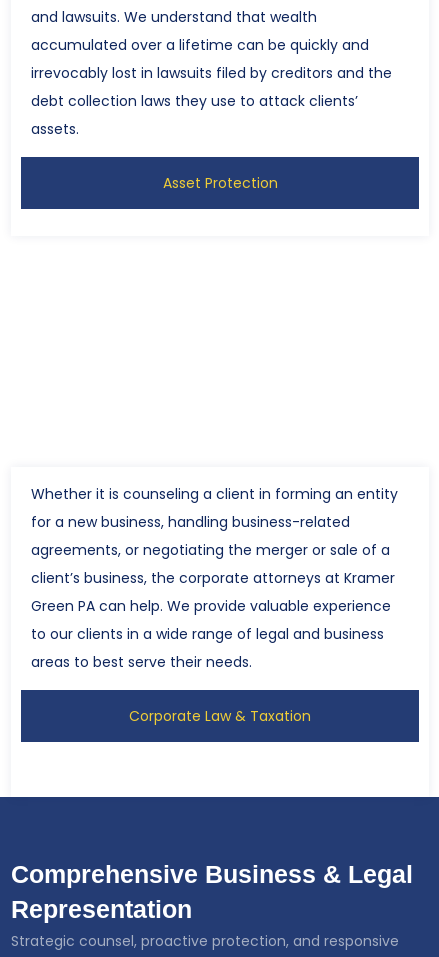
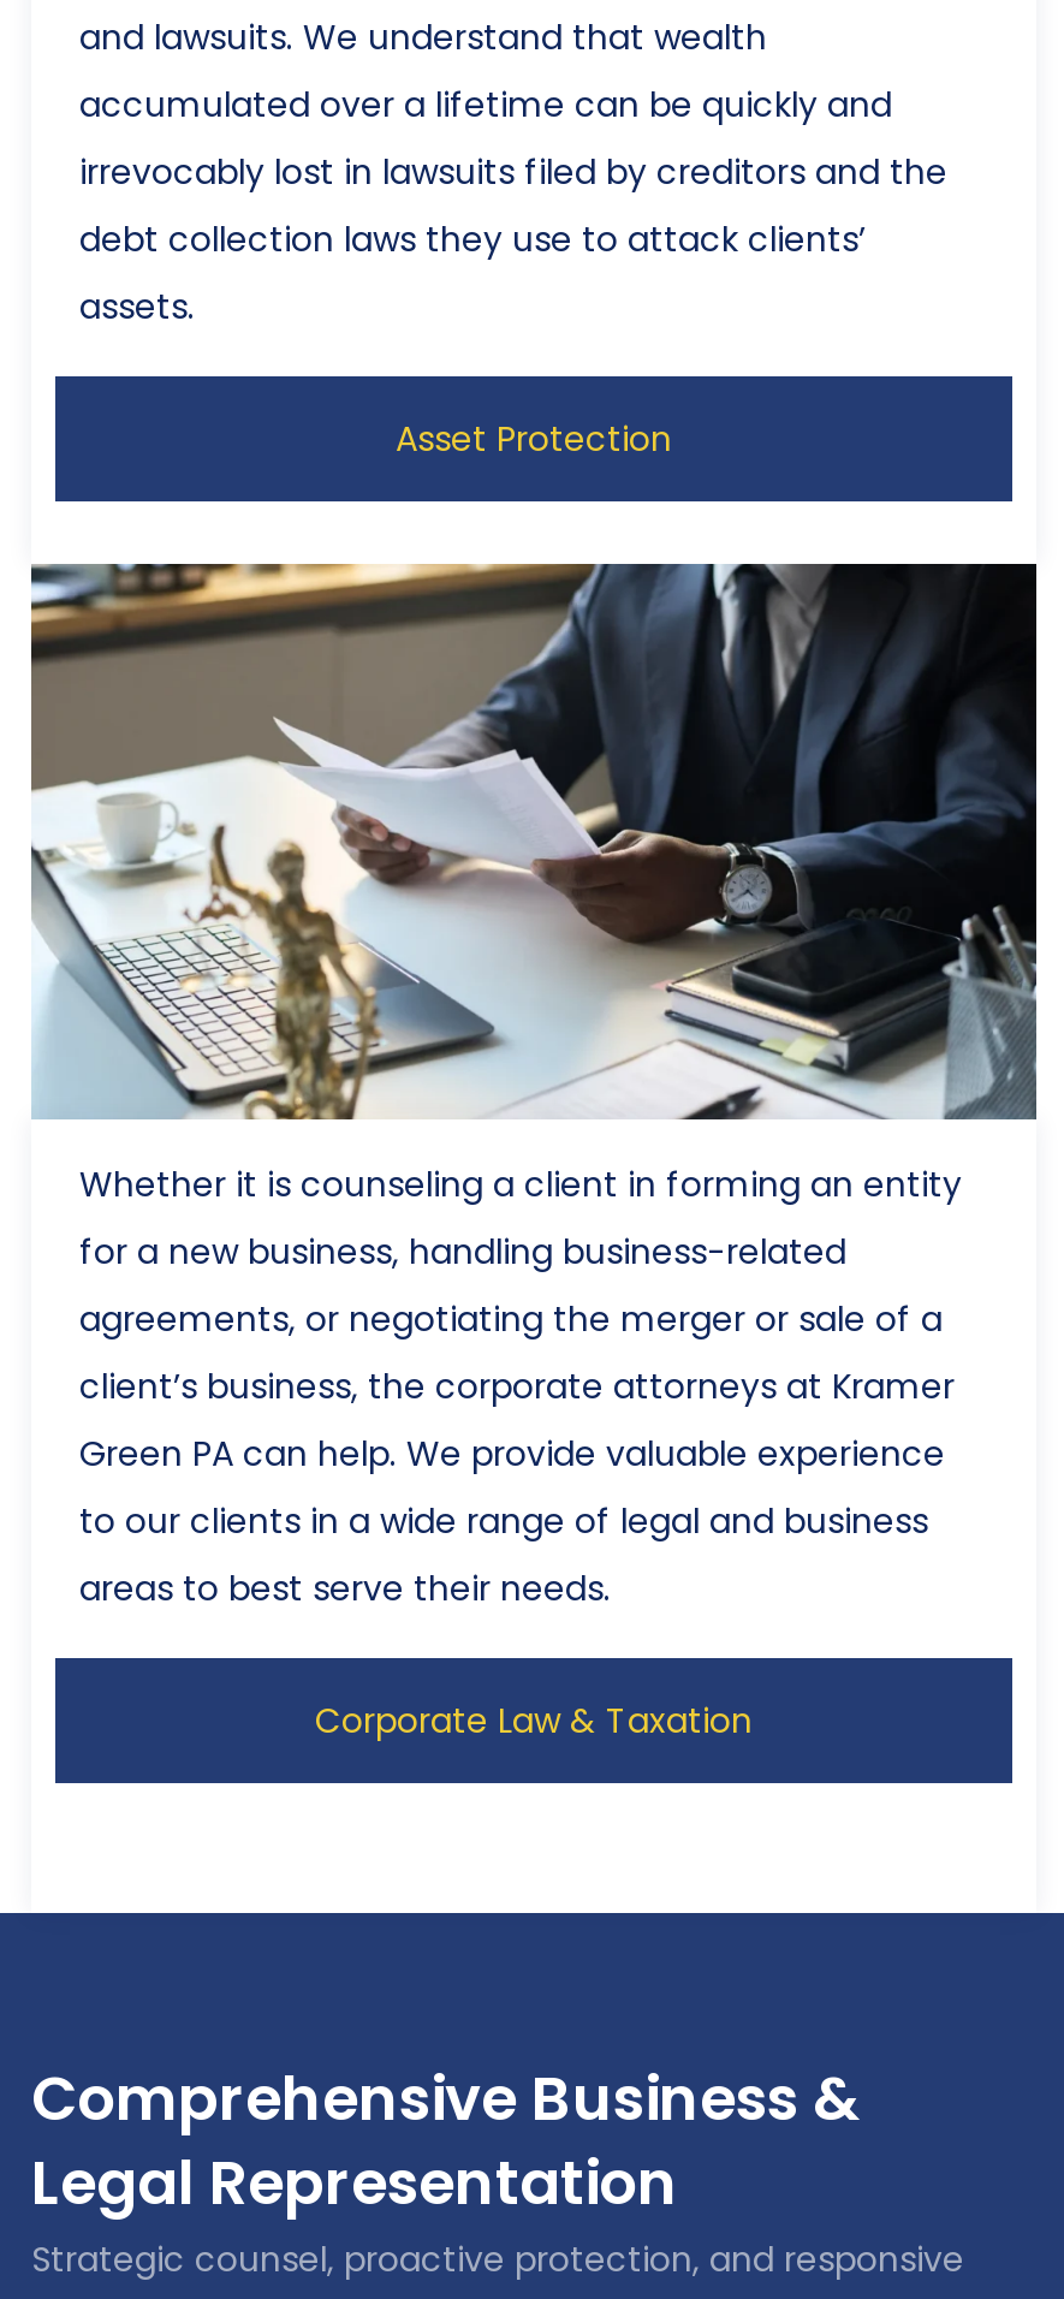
+ [image]
